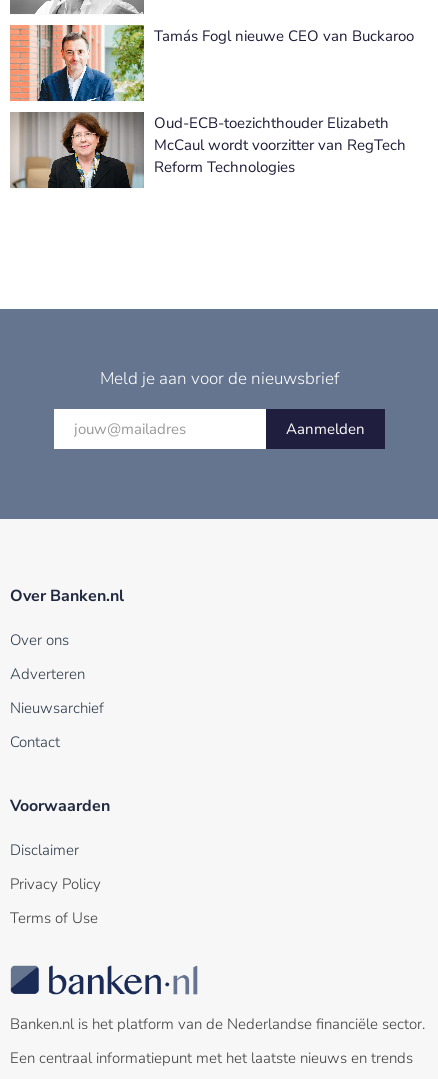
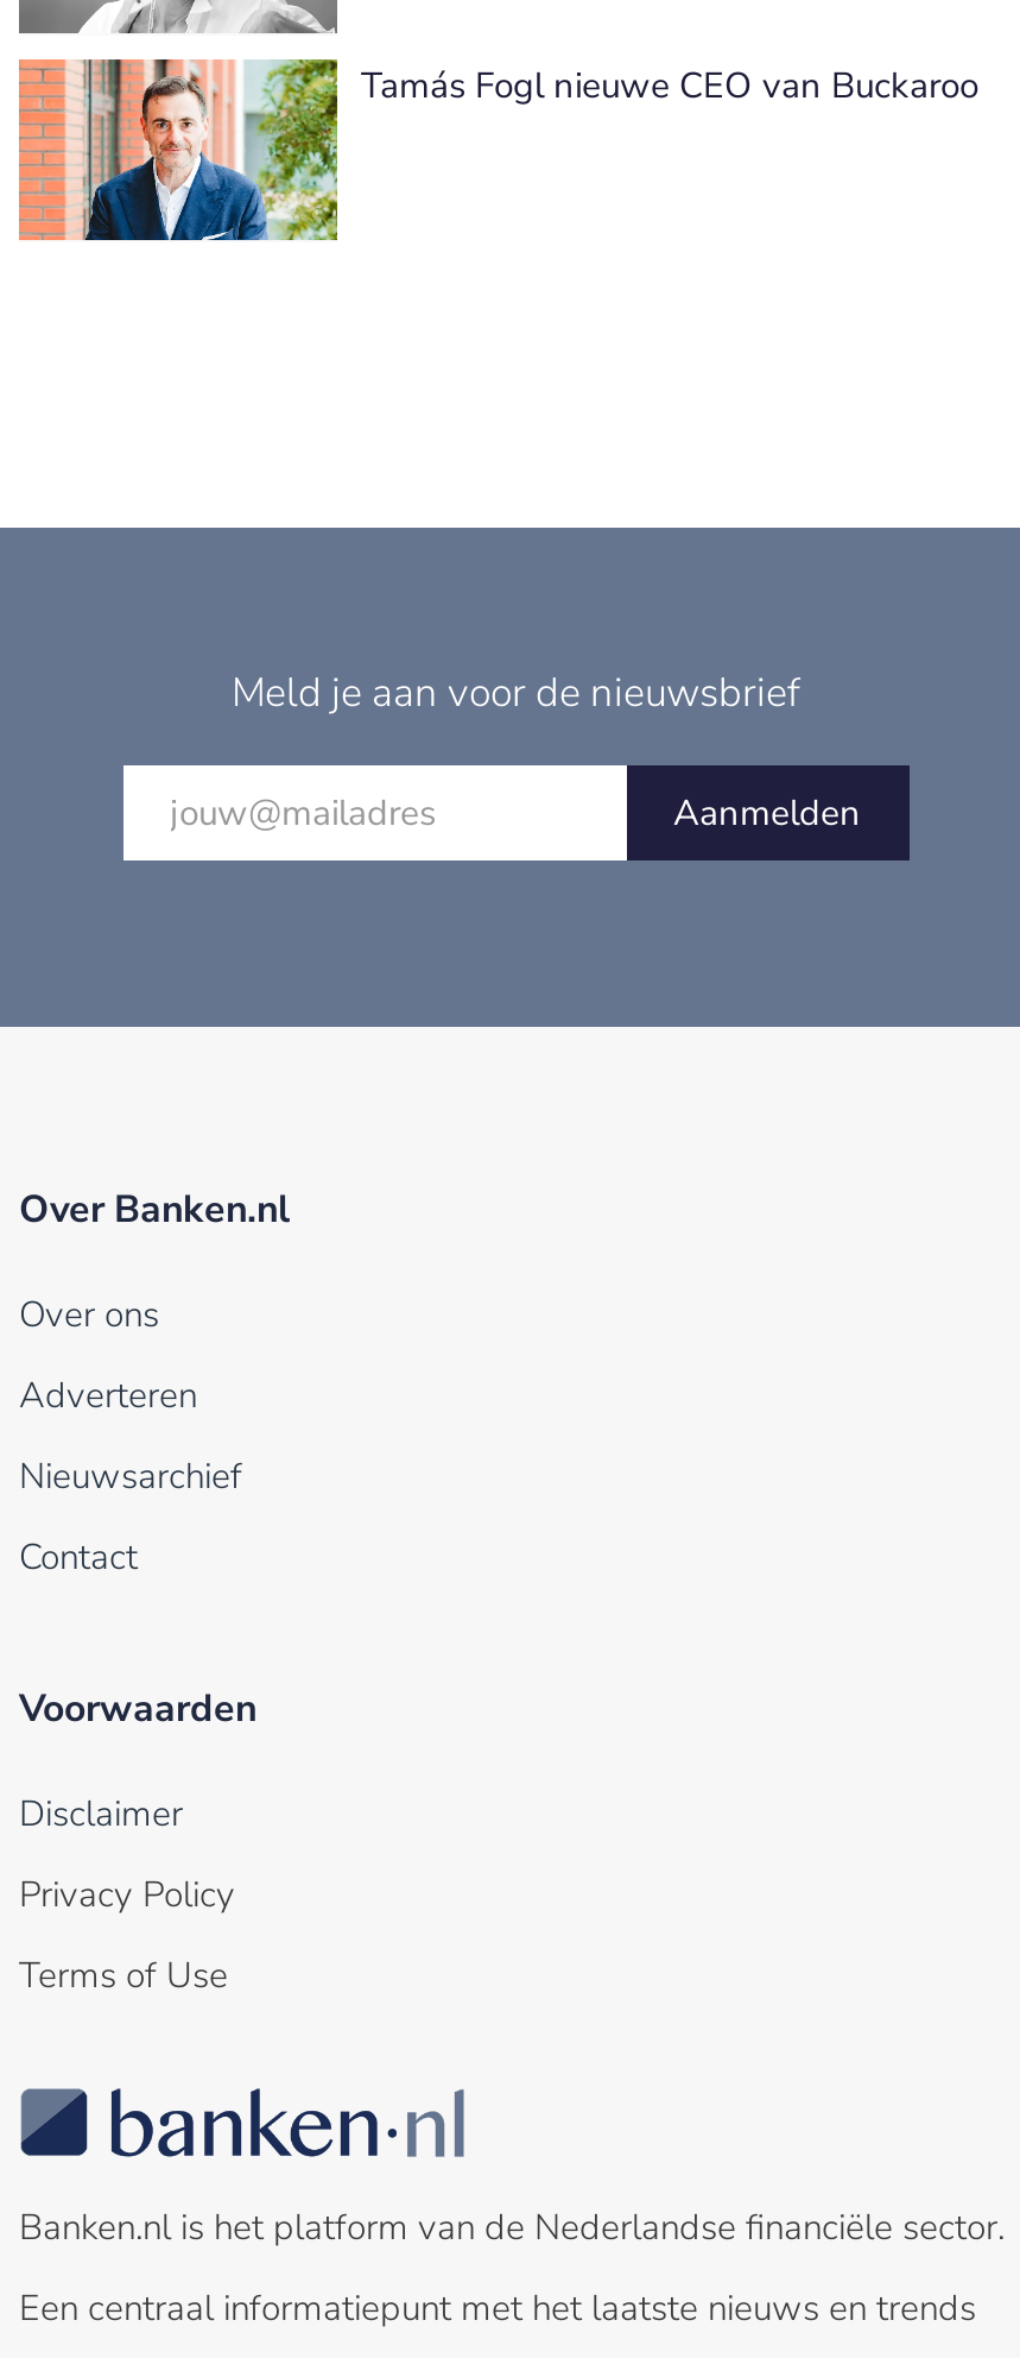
- [image]
- Oud-ECB-toezichthouder Elizabeth
- McCaul wordt voorzitter van RegTech
- Reform Technologies
